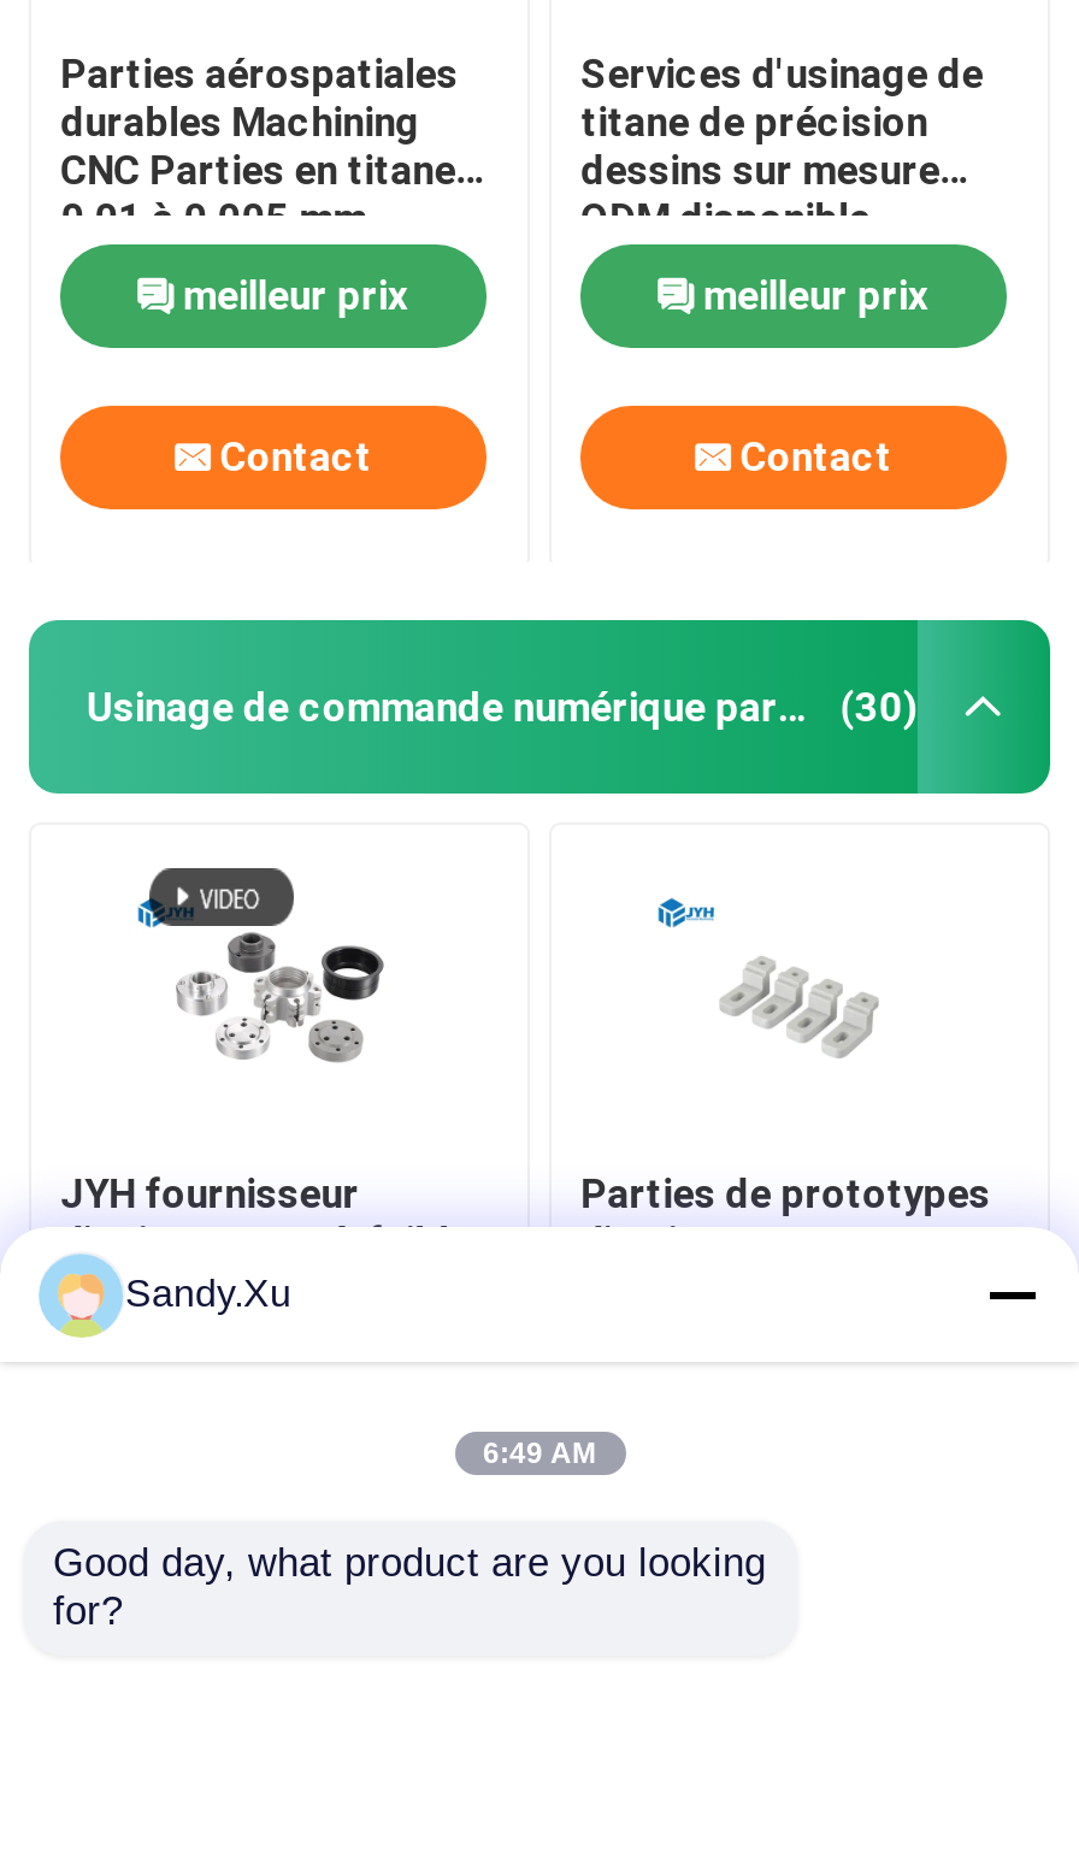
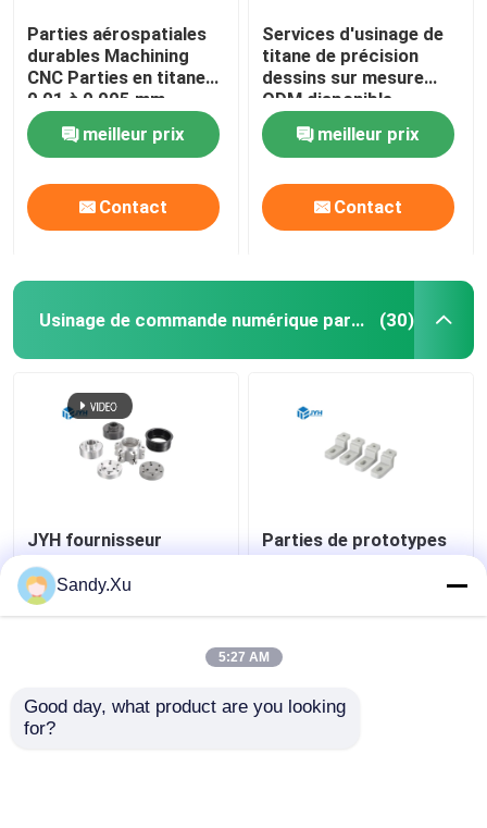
- 6:49 AM
+ 5:27 AM
